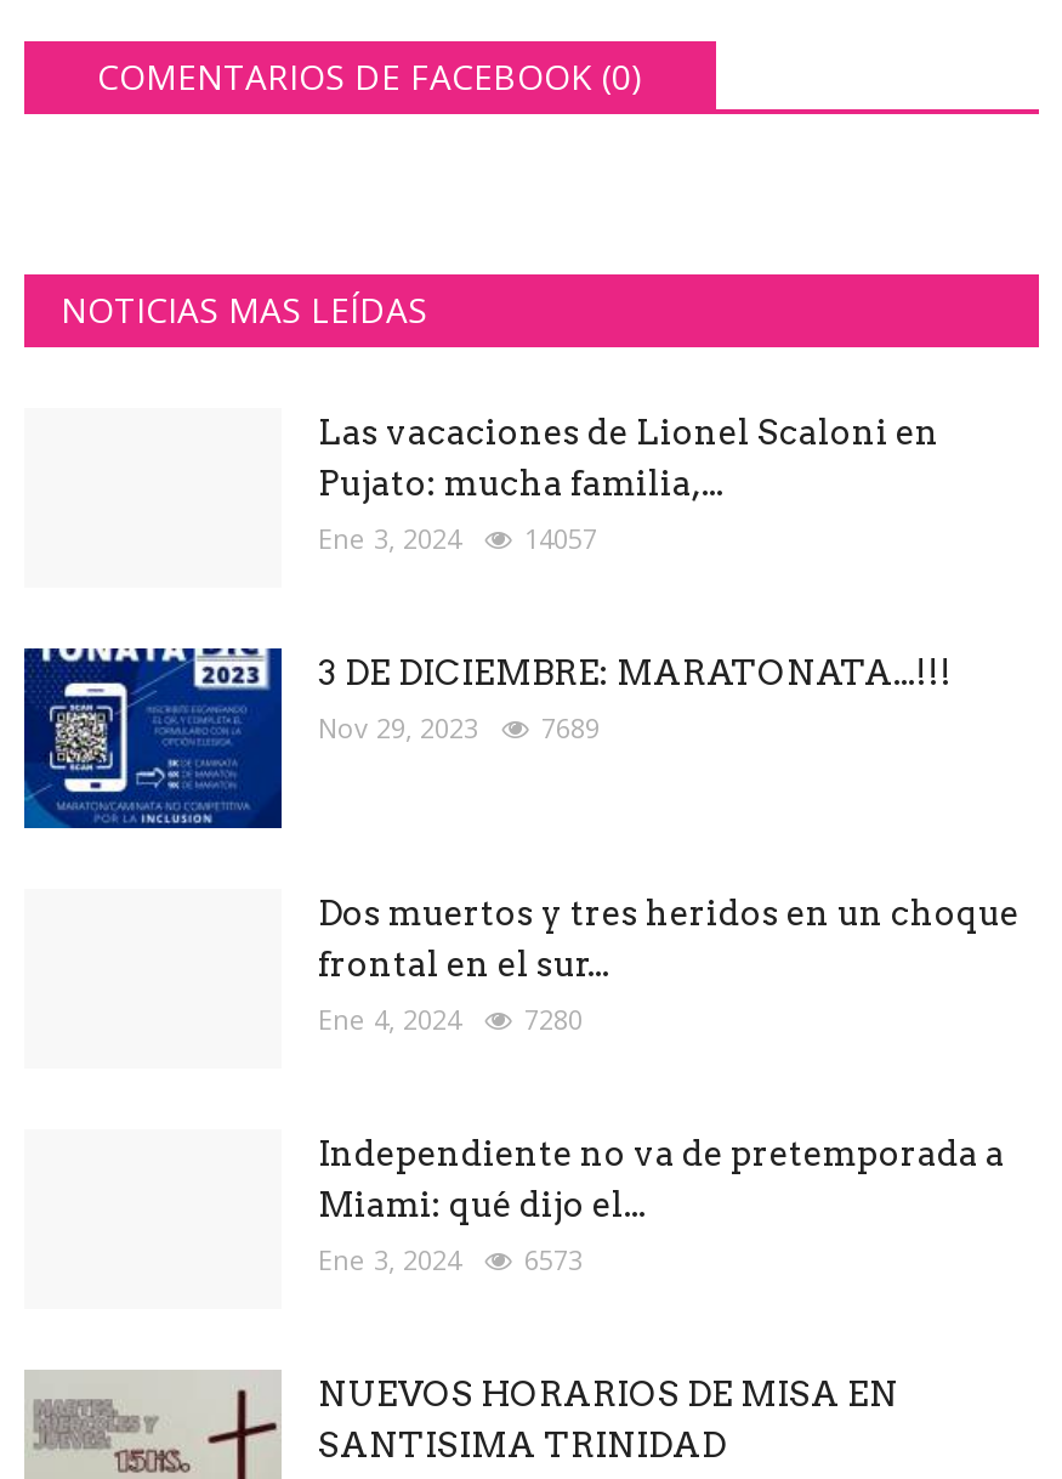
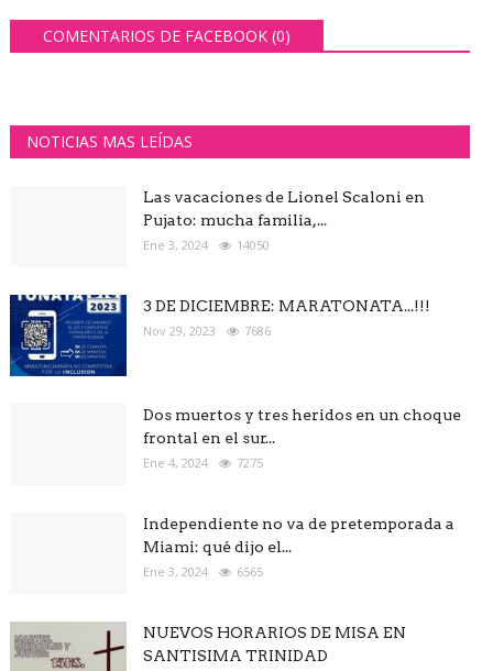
- Ene 3, 2024 14057
+ Ene 3, 2024 14050

- Nov 29, 2023 7689
+ Nov 29, 2023 7686

- Ene 4, 2024 7280
+ Ene 4, 2024 7275

- Ene 3, 2024 6573
+ Ene 3, 2024 6565
